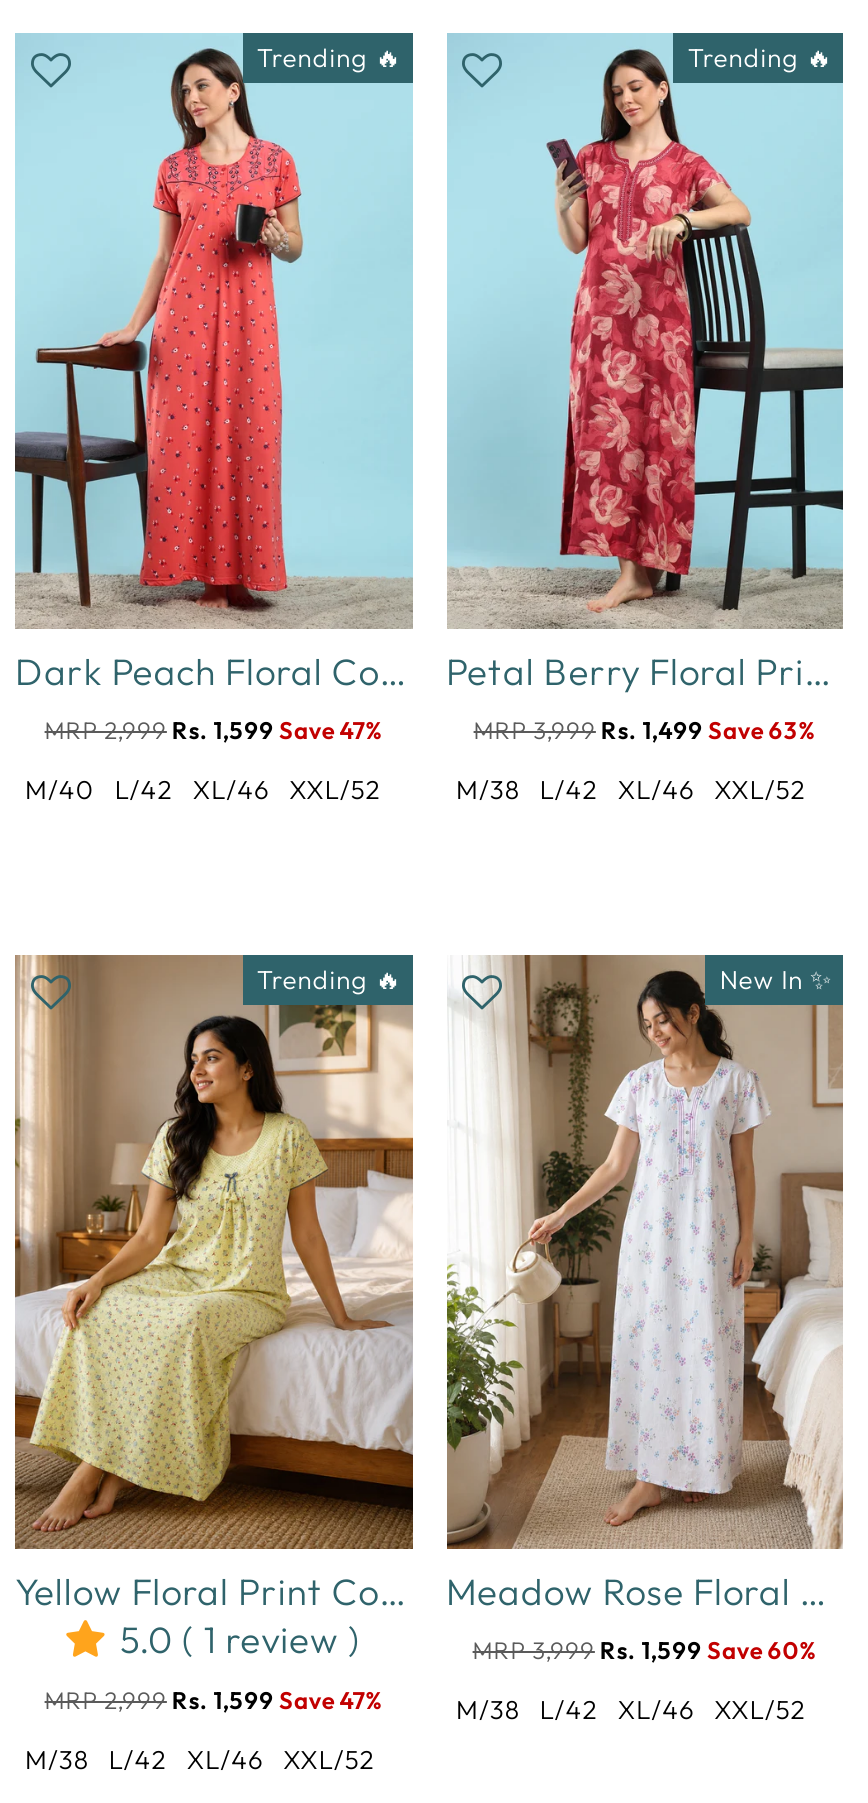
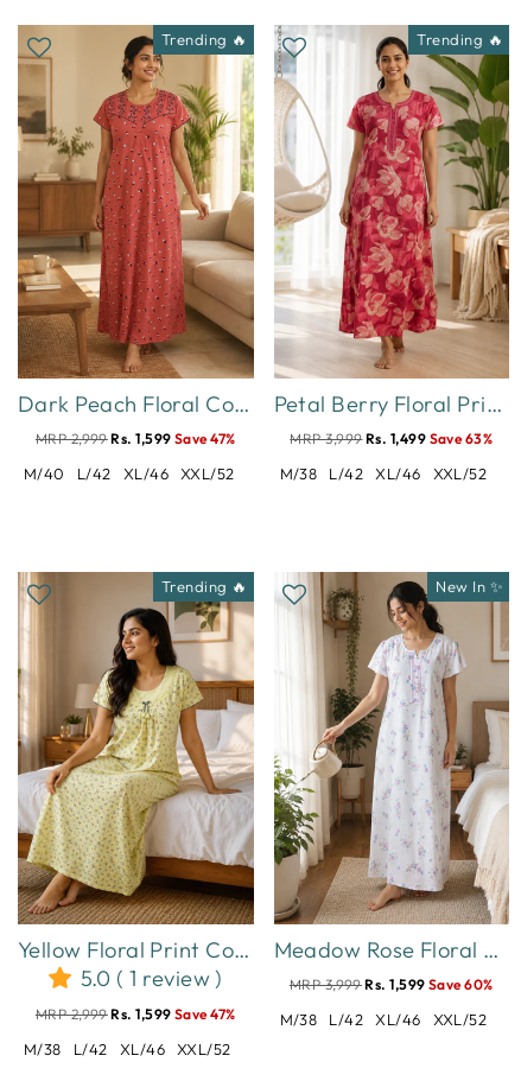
- [image]
+ [image]

- [image]
+ [image]
